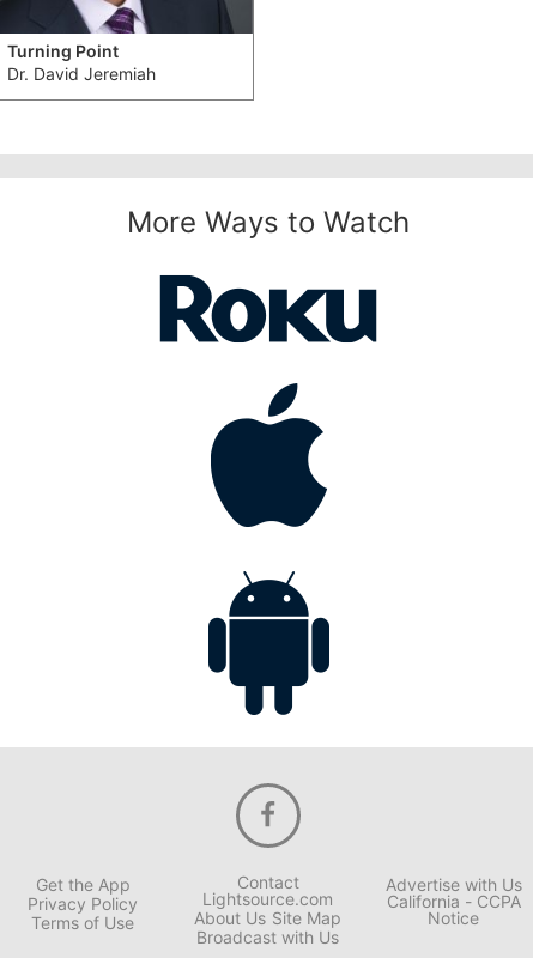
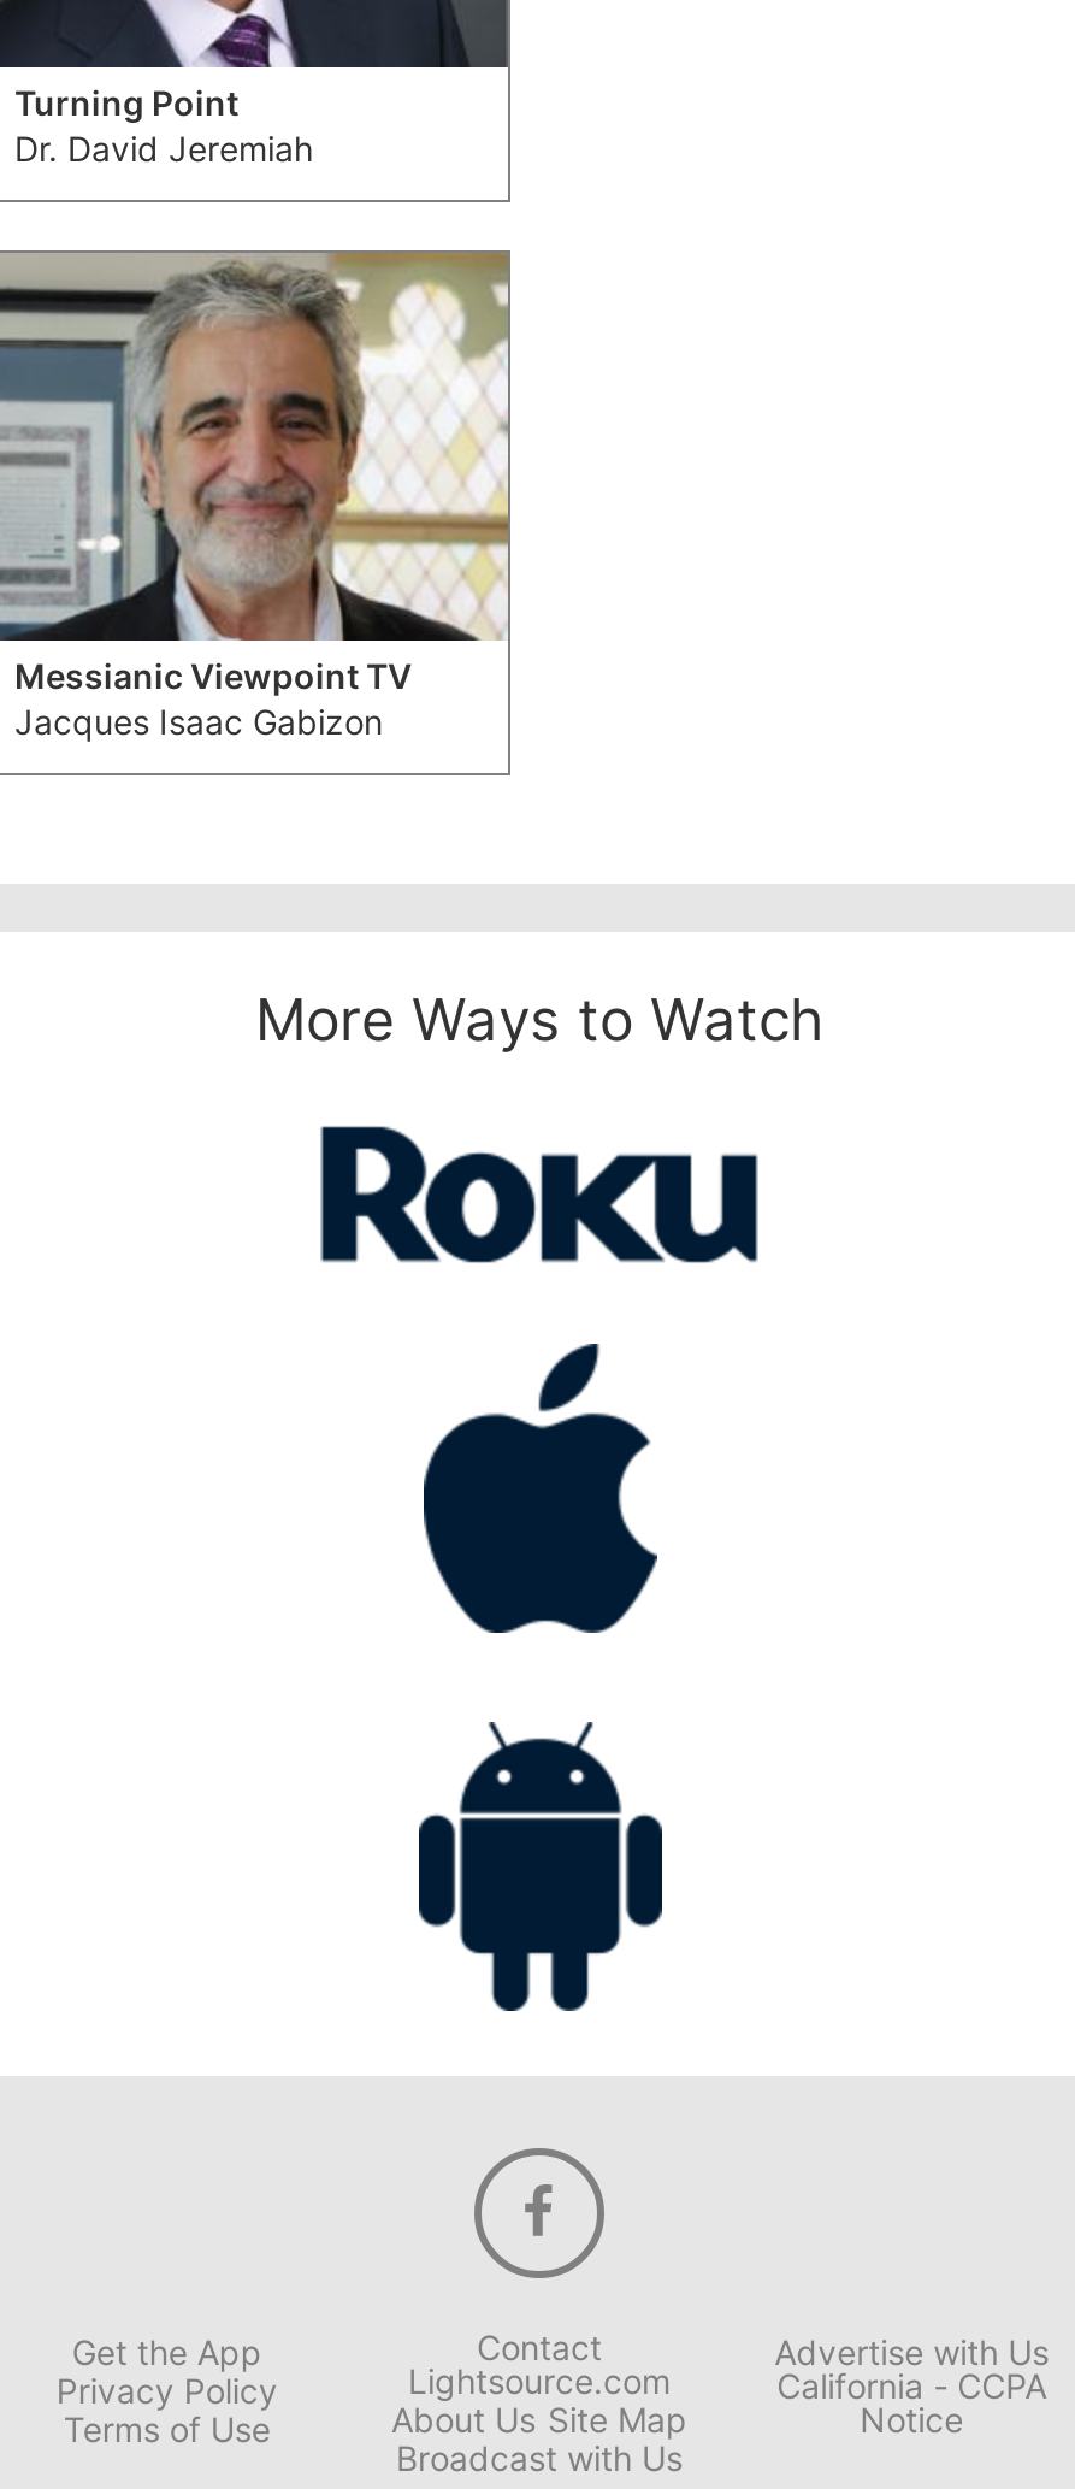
+ [image]
+ Messianic Viewpoint TV
+ Jacques Isaac Gabizon
